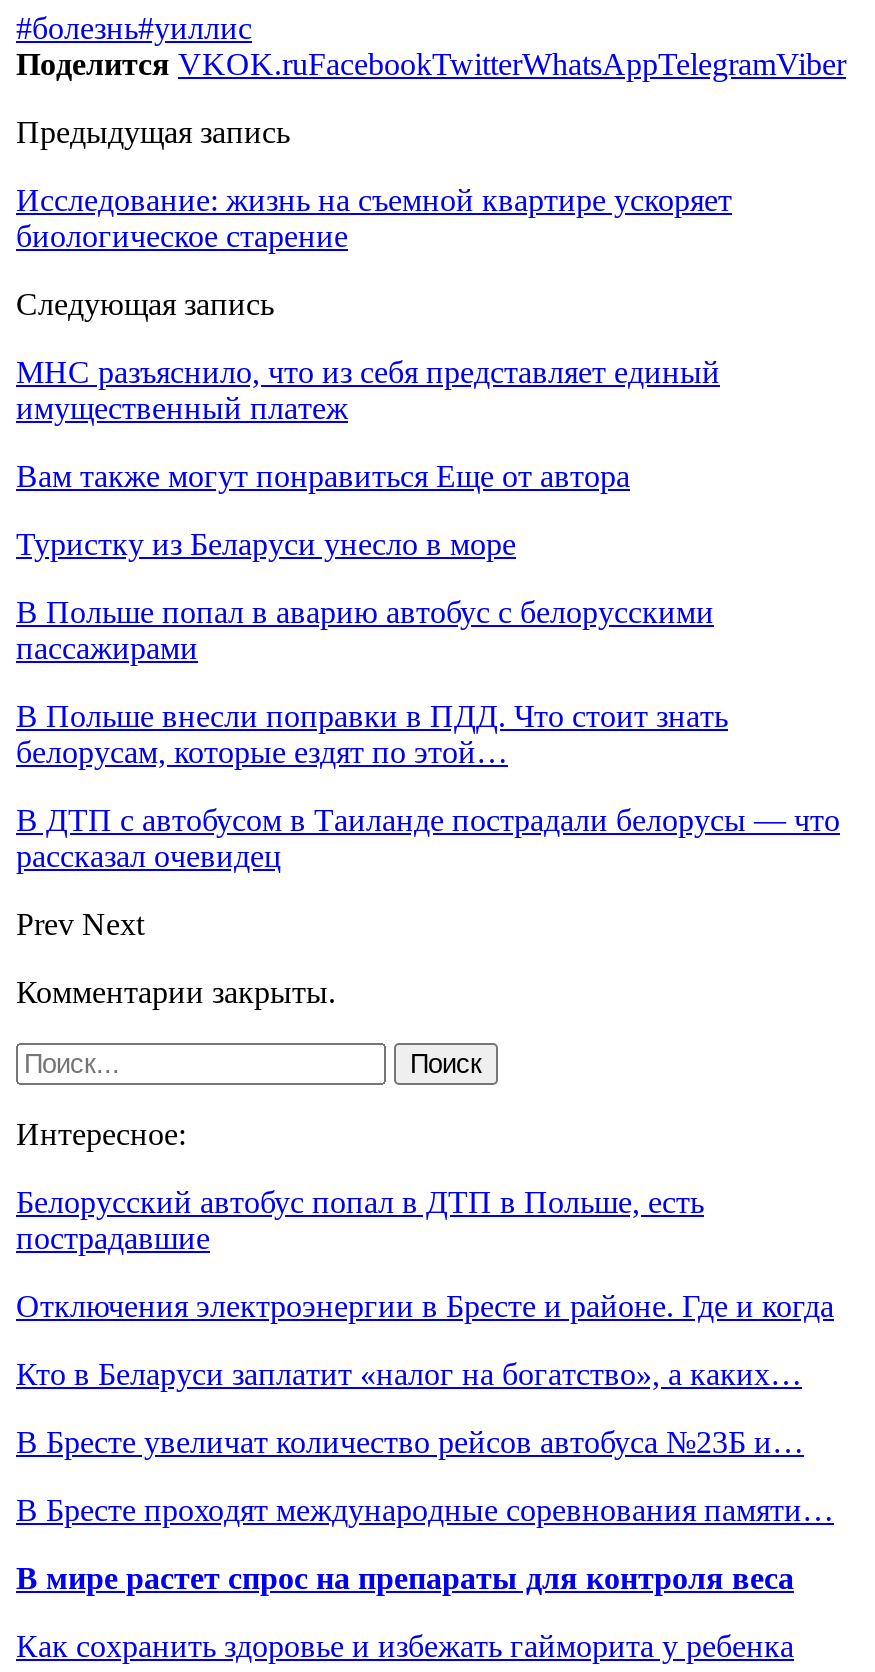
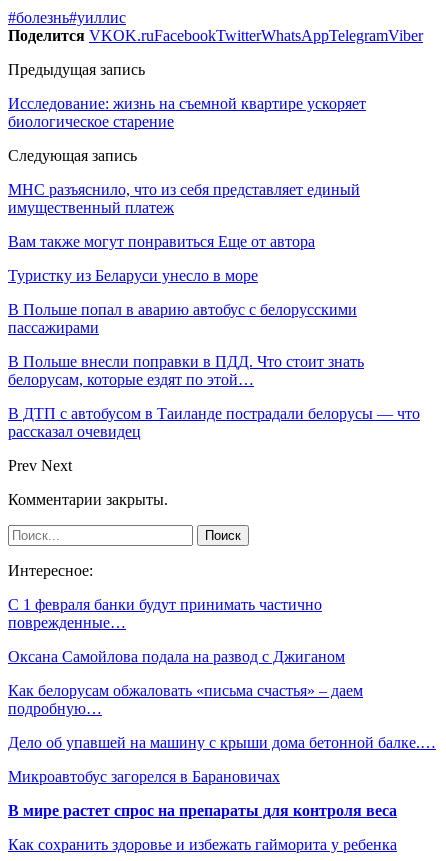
- Белорусский автобус попал в ДТП в Польше, есть
- пострадавшие
+ С 1 февраля банки будут принимать частично
+ поврежденные…

- Отключения электроэнергии в Бресте и районе. Где и когда
+ Оксана Самойлова подала на развод с Джиганом

- Кто в Беларуси заплатит «налог на богатство», а каких…
+ Как белорусам обжаловать «письма счастья» – даем
+ подробную…

- В Бресте увеличат количество рейсов автобуса №23Б и…
+ Дело об упавшей на машину с крыши дома бетонной балке.…

- В Бресте проходят международные соревнования памяти…
+ Микроавтобус загорелся в Барановичах
